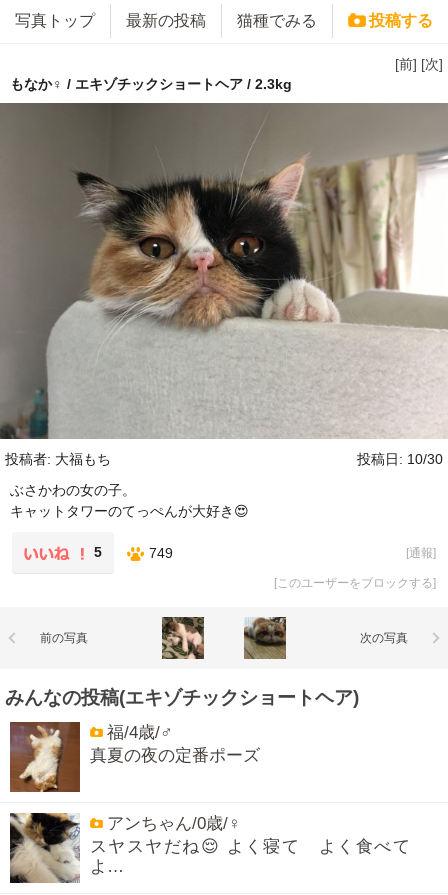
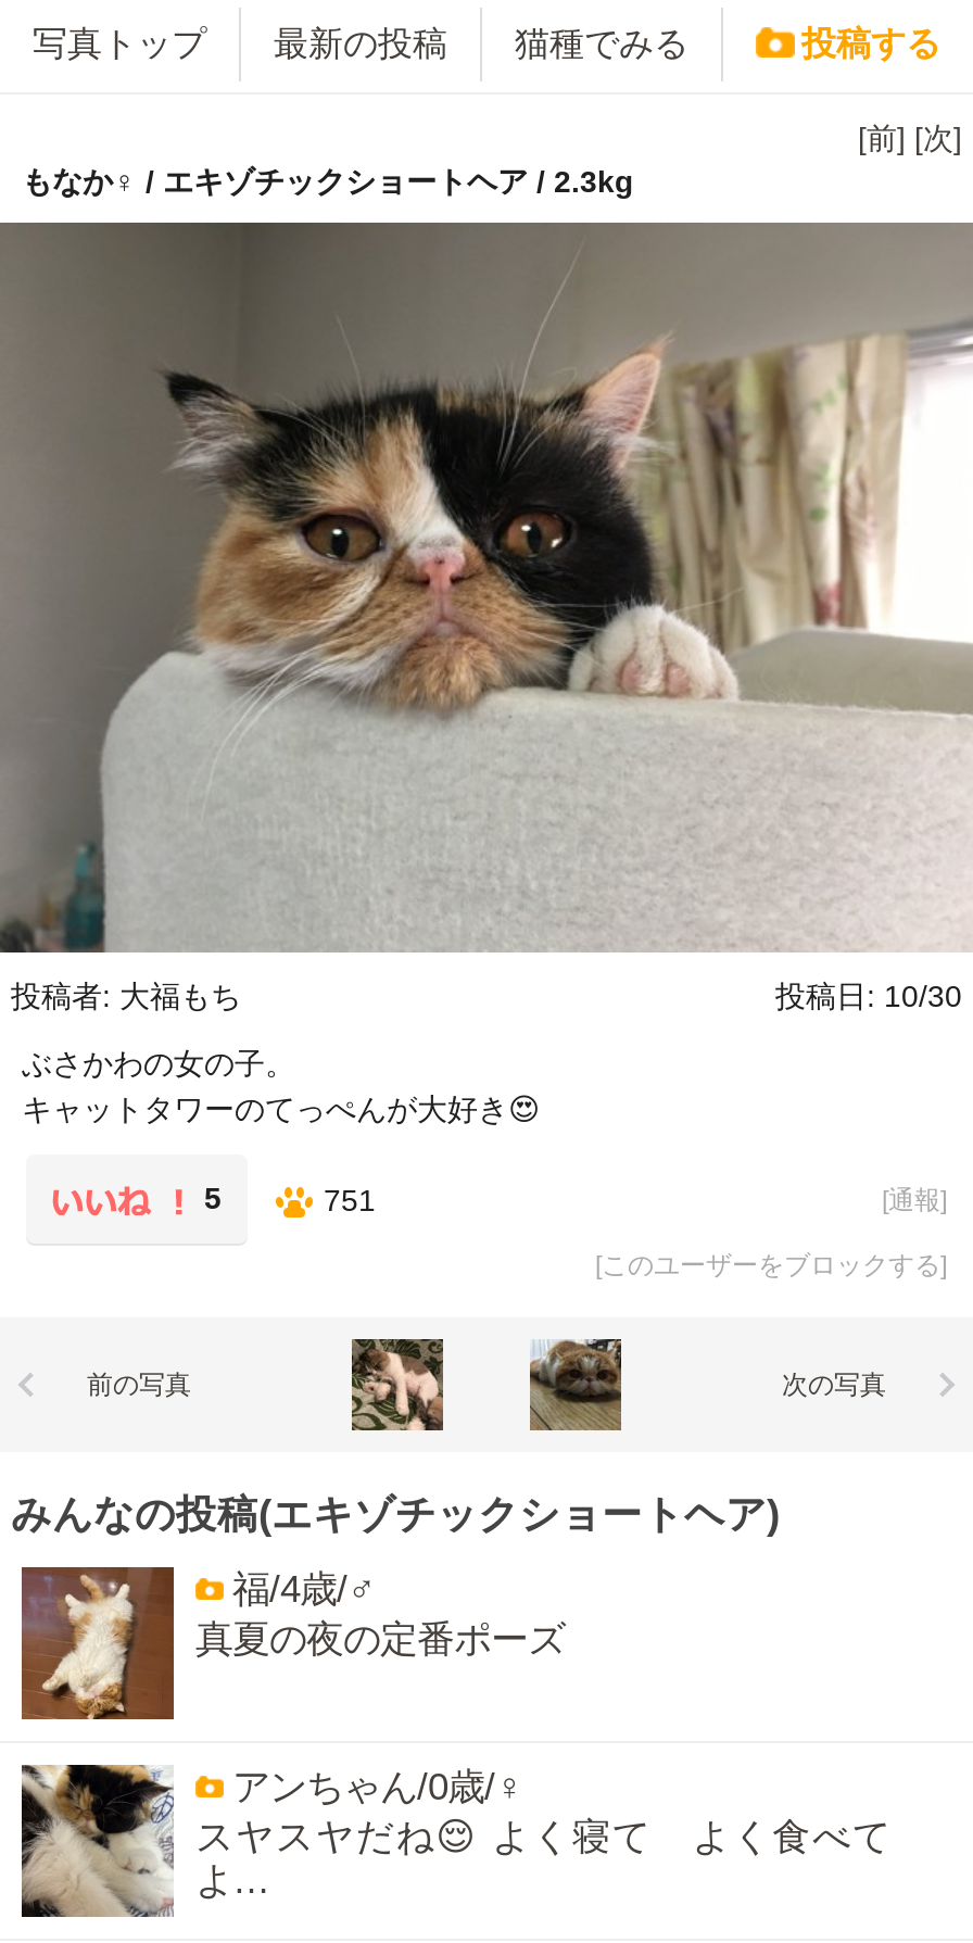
- 749
+ 751
